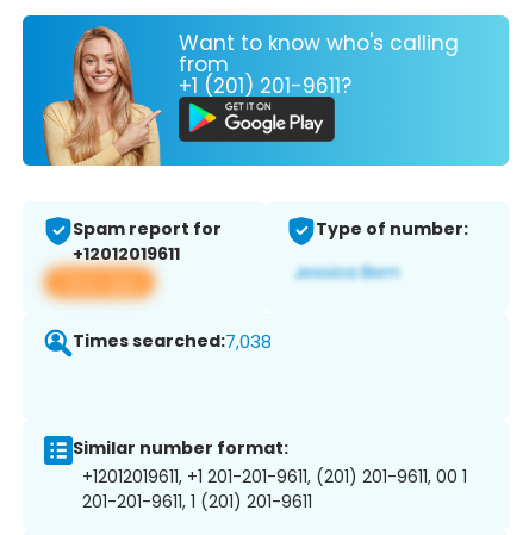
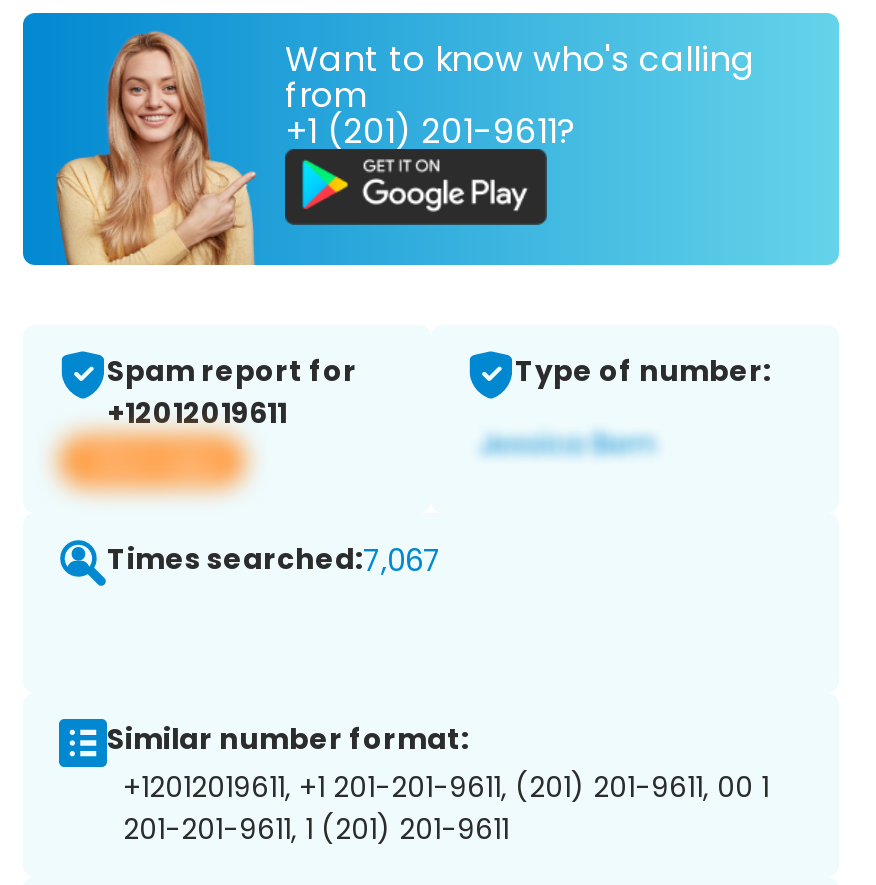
- Times searched:7,038
+ Times searched:7,067
